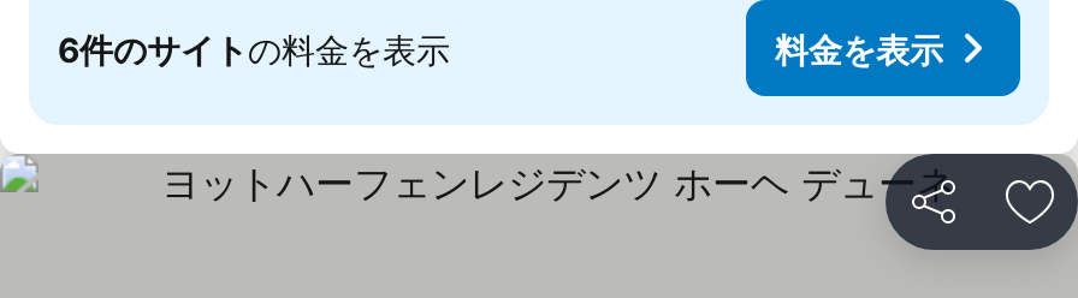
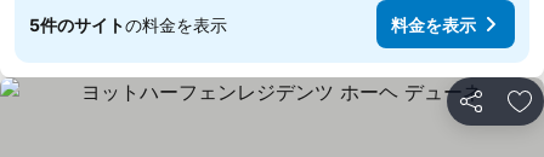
- 6件のサイトの料金を表示
+ 5件のサイトの料金を表示
